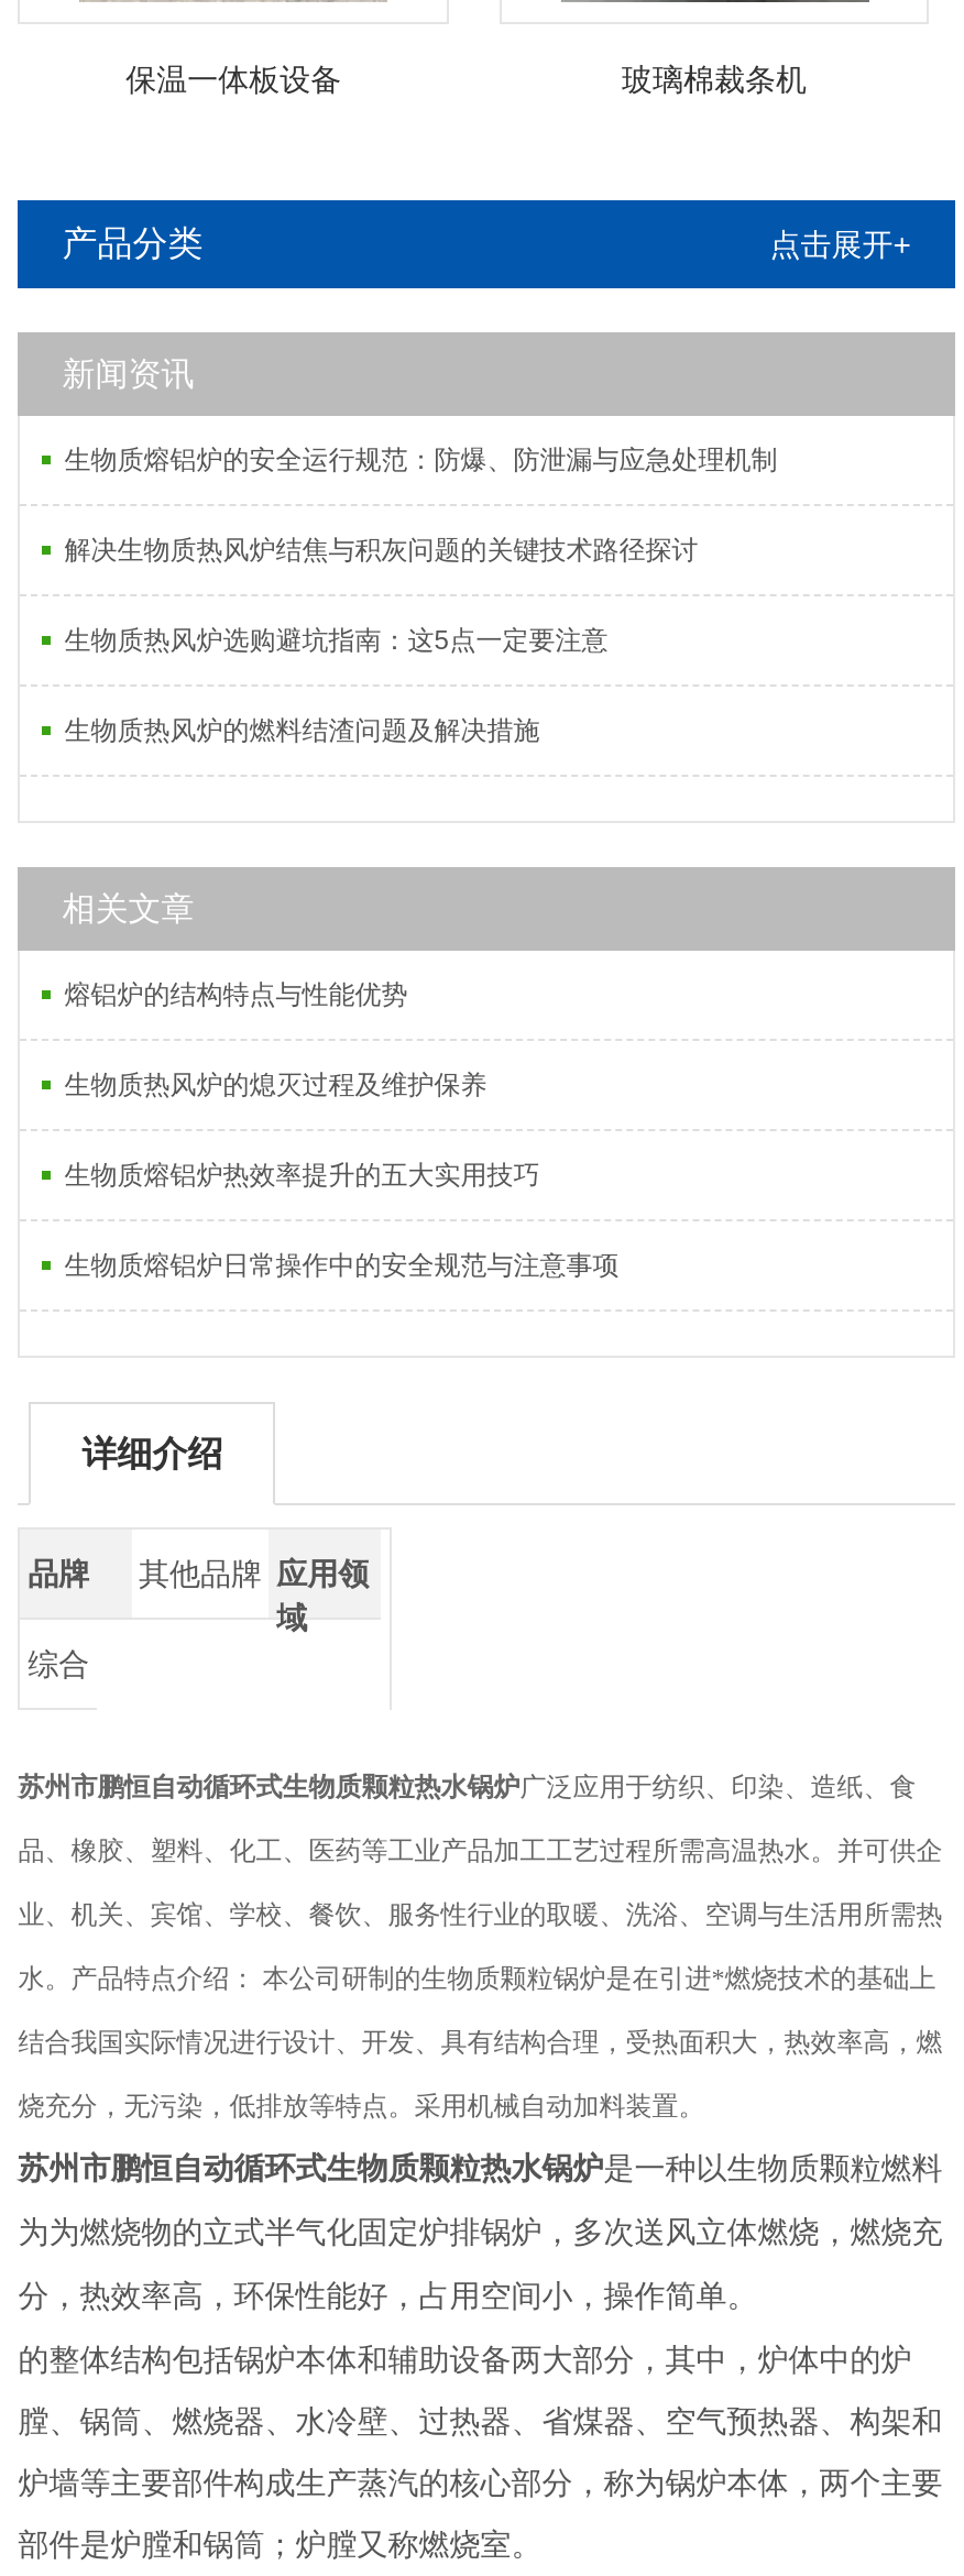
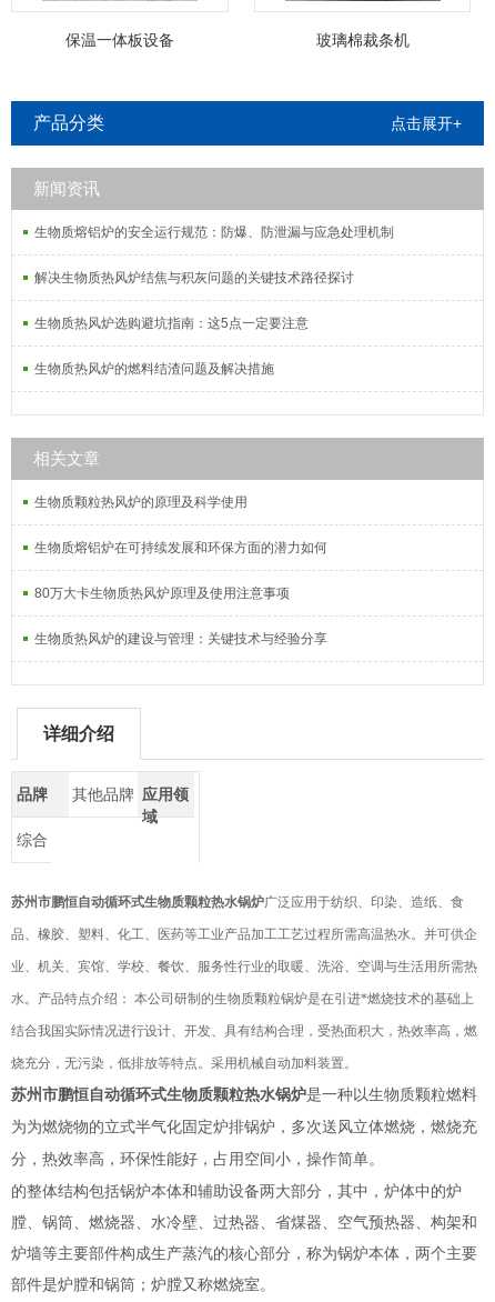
- 熔铝炉的结构特点与性能优势
+ 生物质颗粒热风炉的原理及科学使用

- 生物质热风炉的熄灭过程及维护保养
+ 生物质熔铝炉在可持续发展和环保方面的潜力如何

- 生物质熔铝炉热效率提升的五大实用技巧
+ 80万大卡生物质热风炉原理及使用注意事项

- 生物质熔铝炉日常操作中的安全规范与注意事项
+ 生物质热风炉的建设与管理：关键技术与经验分享
